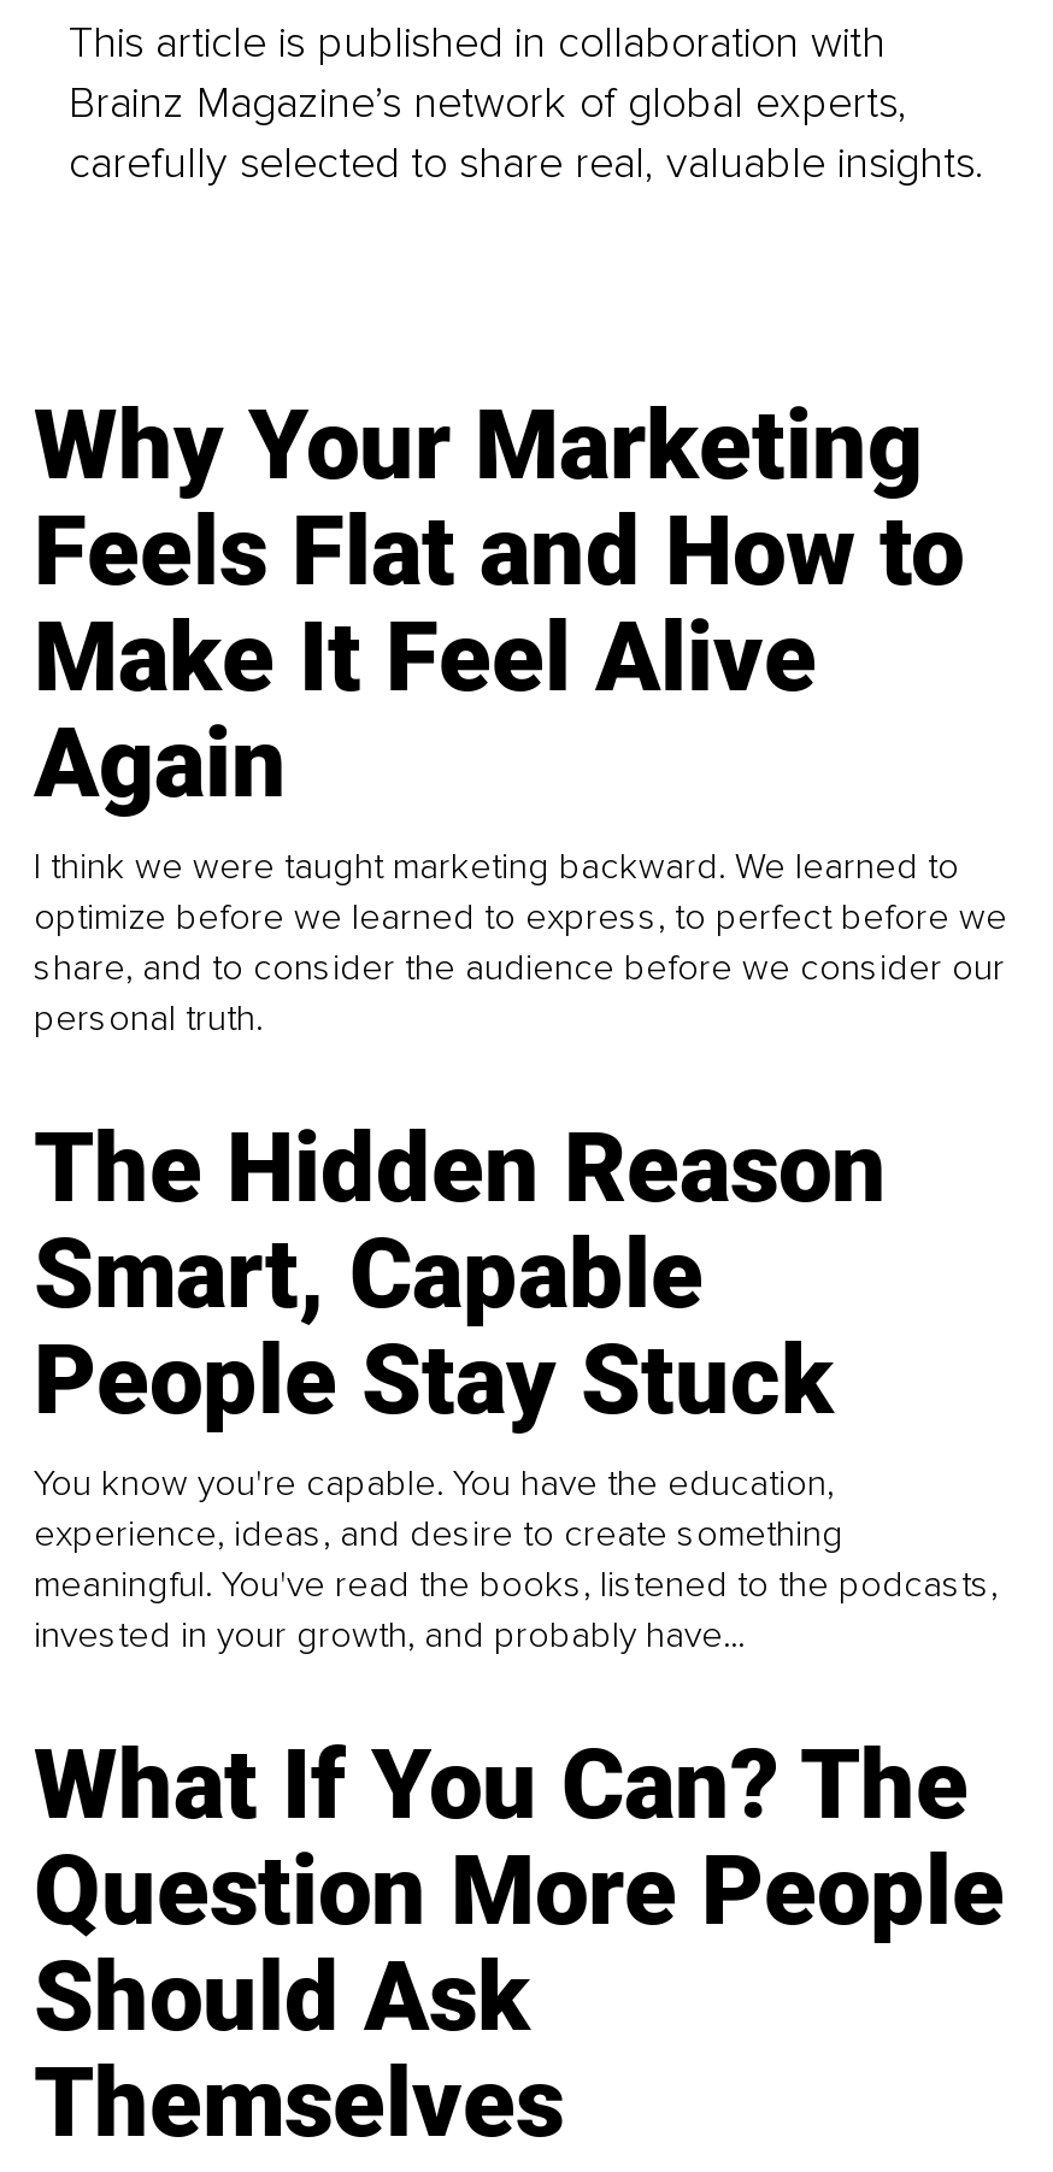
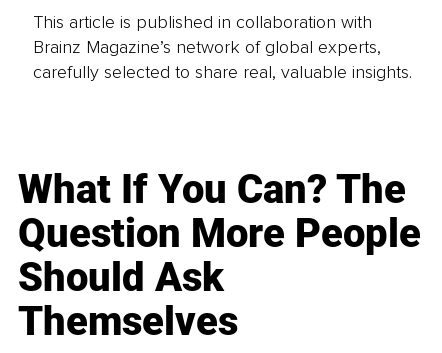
- Why Your Marketing
- Feels Flat and How to
- Make It Feel Alive
- Again
- I think we were taught marketing backward. We learned to
- optimize before we learned to express, to perfect before we
- share, and to consider the audience before we consider our
- personal truth.
- The Hidden Reason
- Smart, Capable
- People Stay Stuck
- You know you're capable. You have the education,
- experience, ideas, and desire to create something
- meaningful. You've read the books, listened to the podcasts,
- invested in your growth, and probably have...
